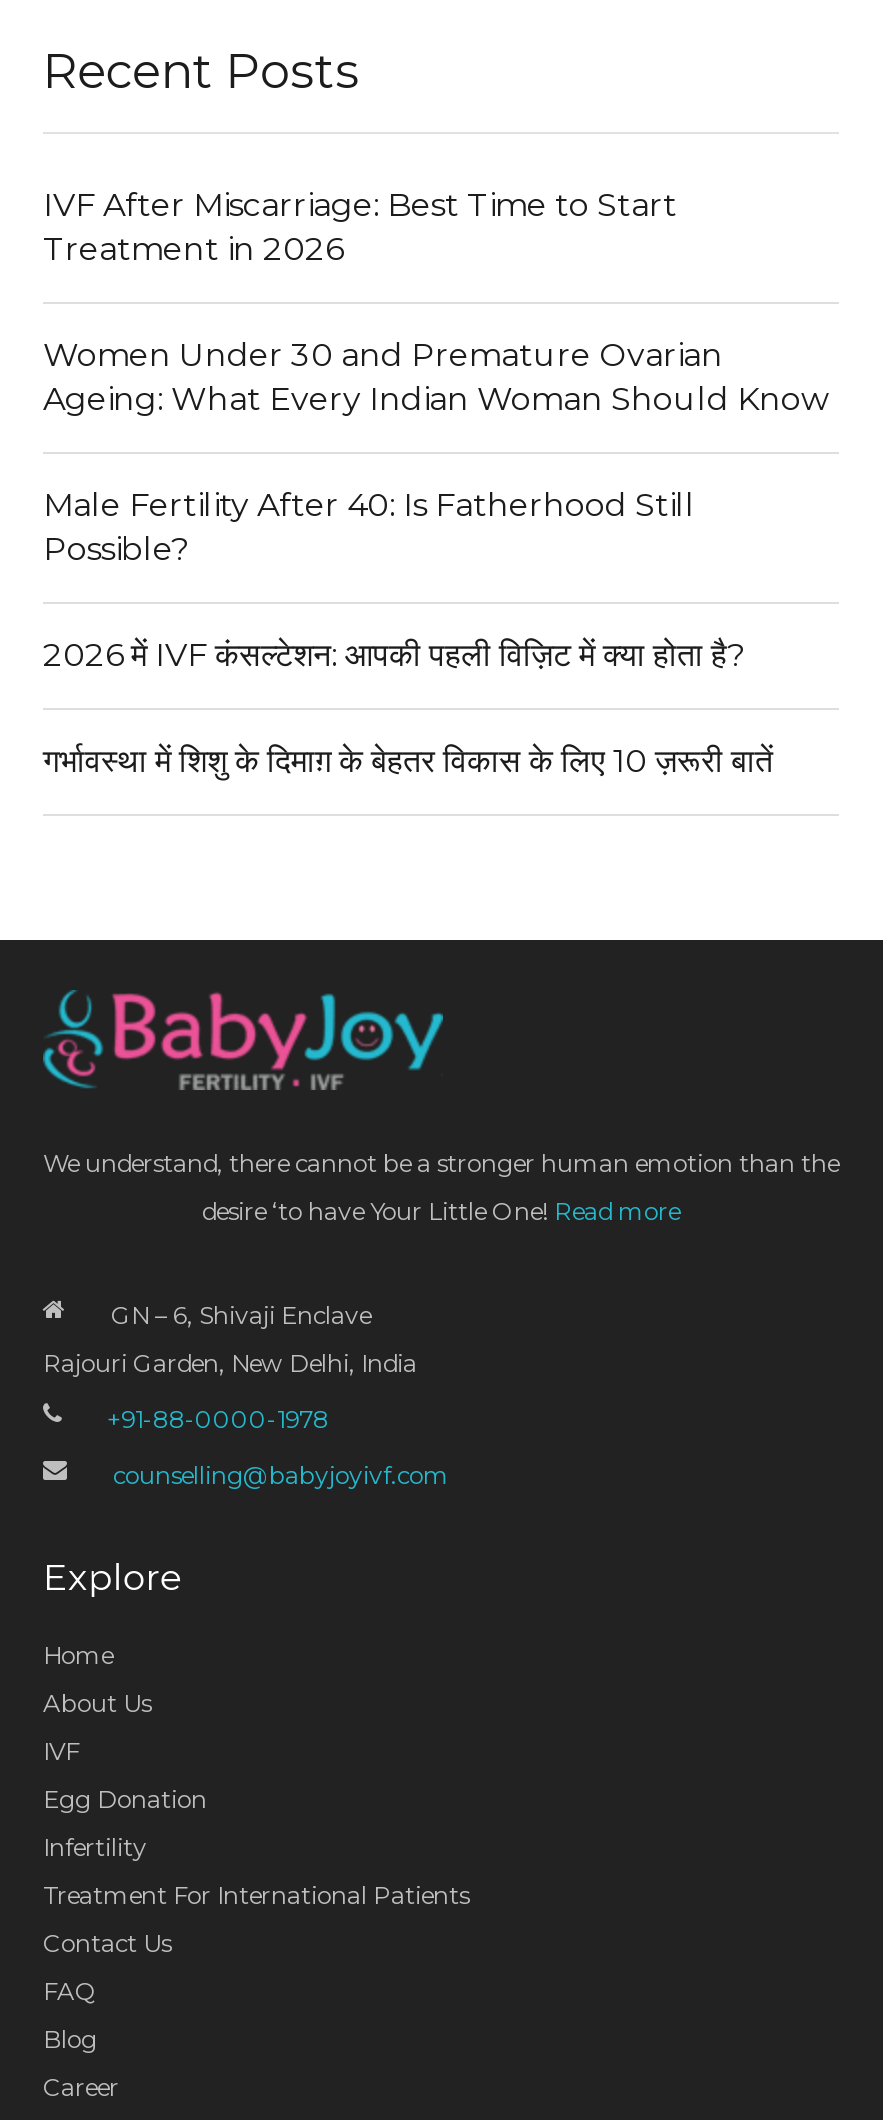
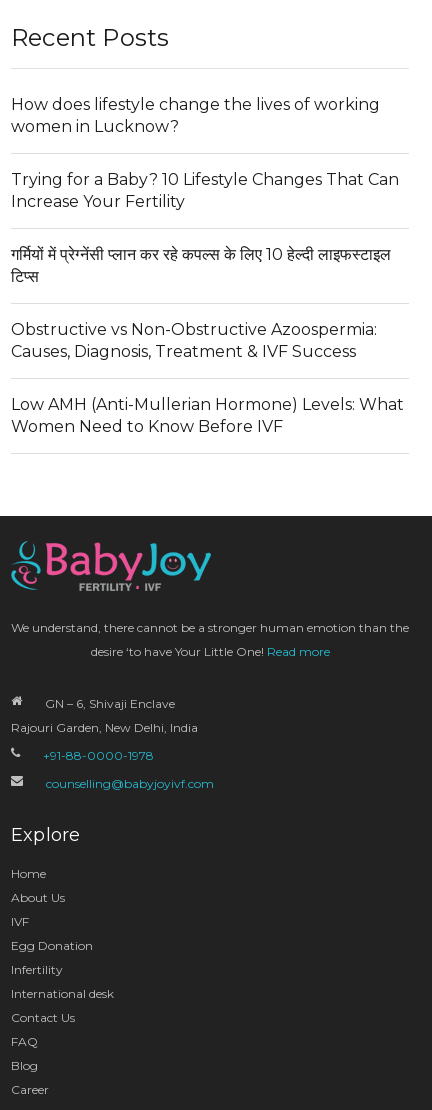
- IVF After Miscarriage: Best Time to Start
- Treatment in 2026
+ How does lifestyle change the lives of working
+ women in Lucknow?

- Women Under 30 and Premature Ovarian
- Ageing: What Every Indian Woman Should Know
+ Trying for a Baby? 10 Lifestyle Changes That Can
+ Increase Your Fertility

- Male Fertility After 40: Is Fatherhood Still
- Possible?
+ गर्मियों में प्रेग्नेंसी प्लान कर रहे कपल्स के लिए 10 हेल्दी लाइफस्टाइल
+ टिप्स

- 2026 में IVF कंसल्टेशन: आपकी पहली विज़िट में क्या होता है?
+ Obstructive vs Non-Obstructive Azoospermia:
+ Causes, Diagnosis, Treatment & IVF Success

- गर्भावस्था में शिशु के दिमाग़ के बेहतर विकास के लिए 10 ज़रूरी बातें
+ Low AMH (Anti-Mullerian Hormone) Levels: What
+ Women Need to Know Before IVF

- Treatment For International Patients
+ International desk
